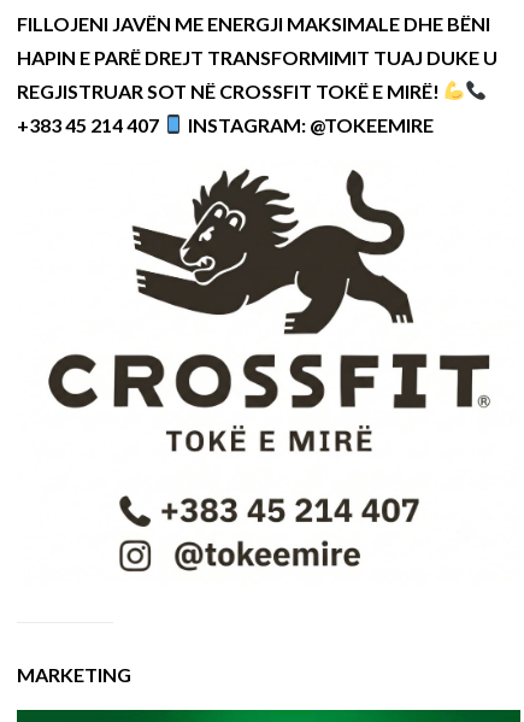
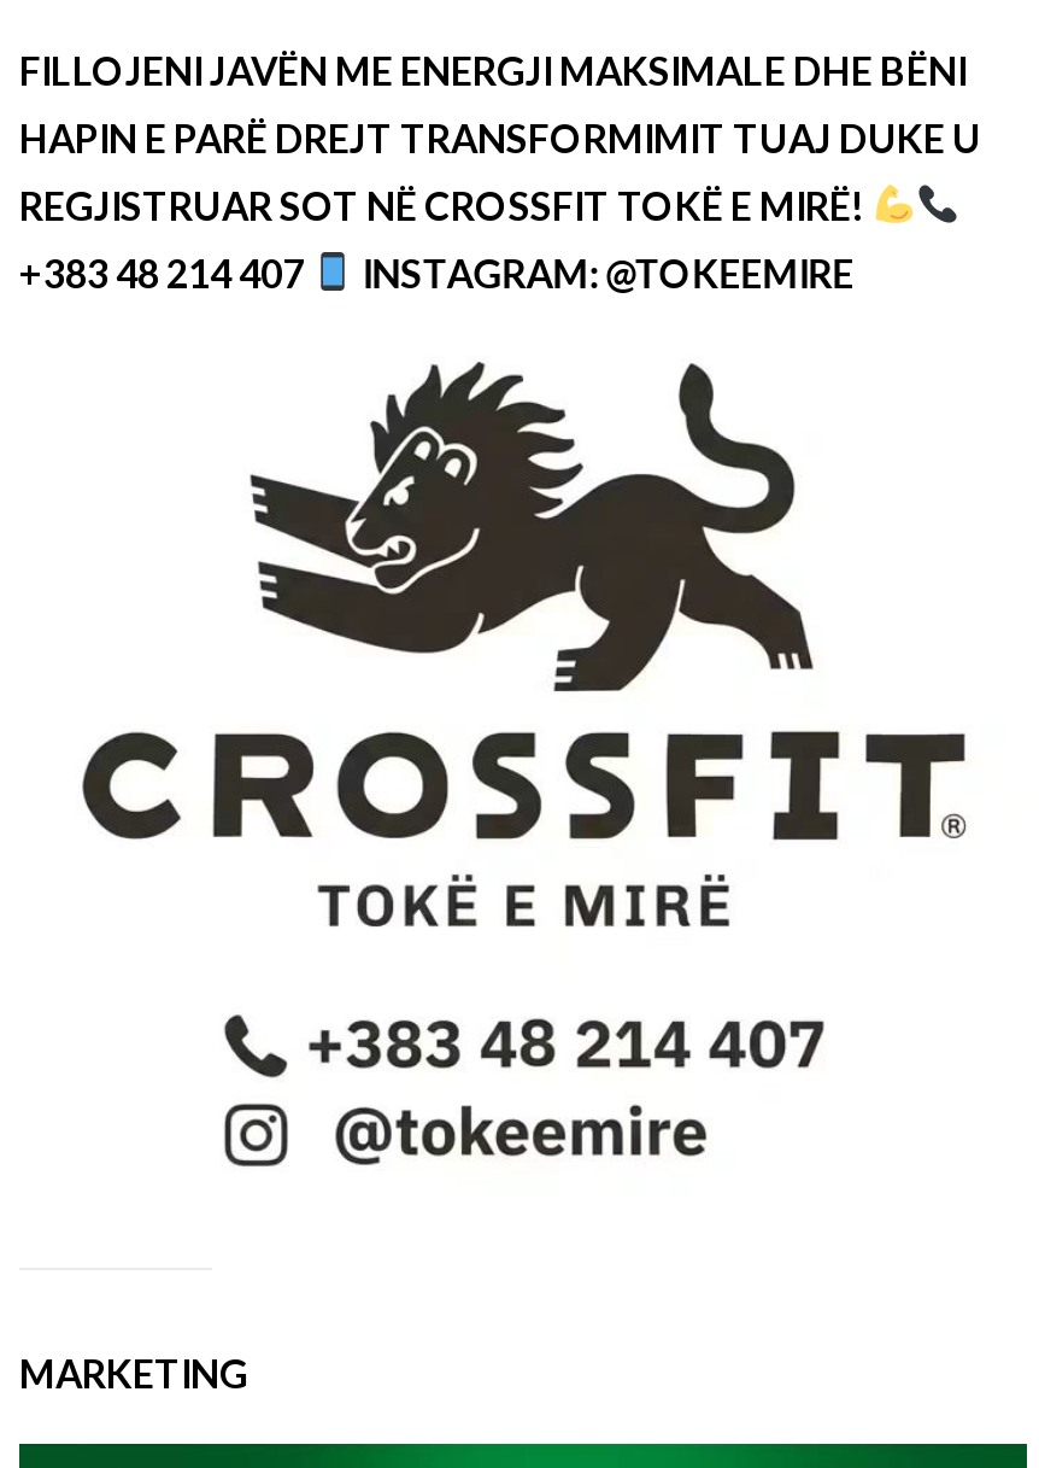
- +383 45 214 407 INSTAGRAM: @TOKEEMIRE
+ +383 48 214 407 INSTAGRAM: @TOKEEMIRE
